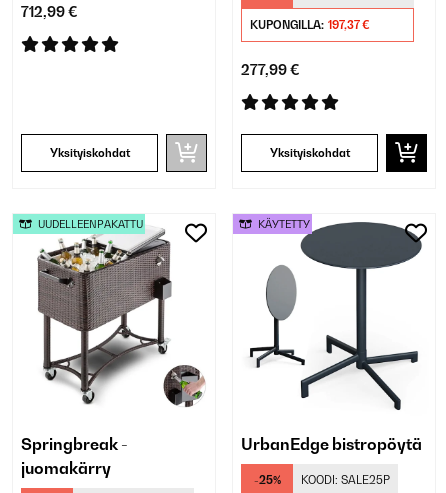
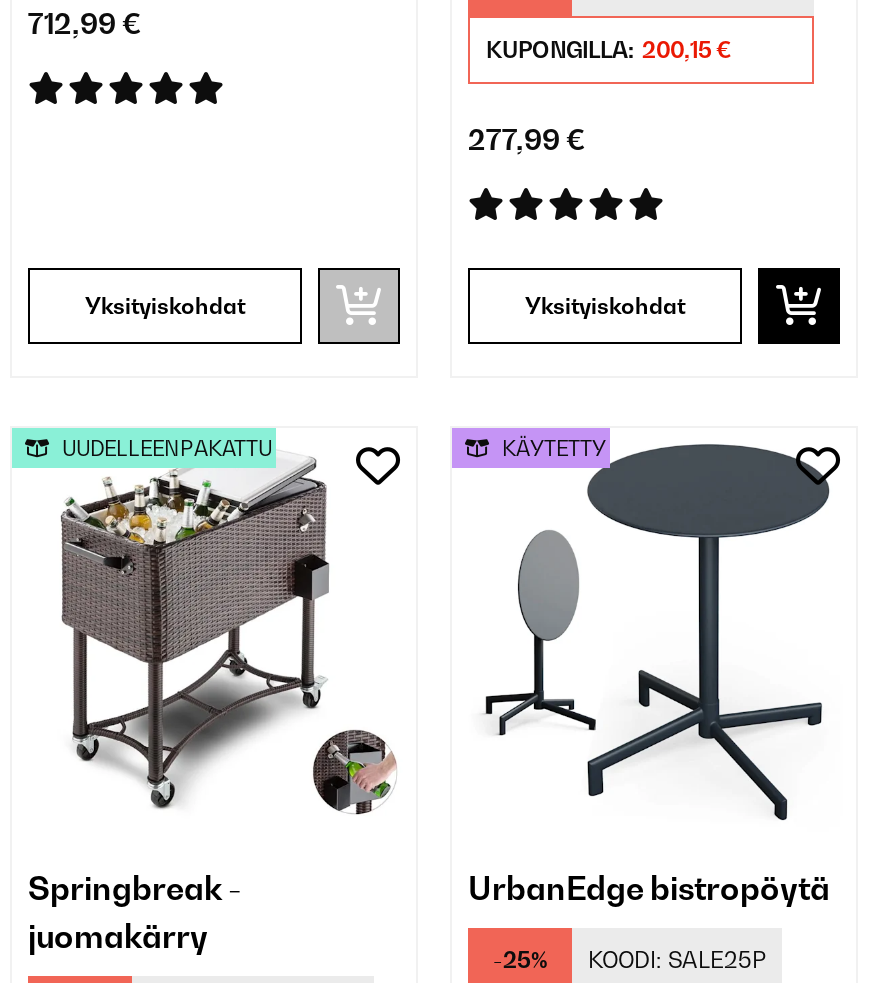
- KUPONGILLA: 197,37 €
+ KUPONGILLA: 200,15 €
